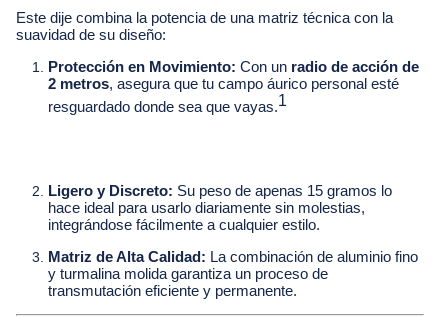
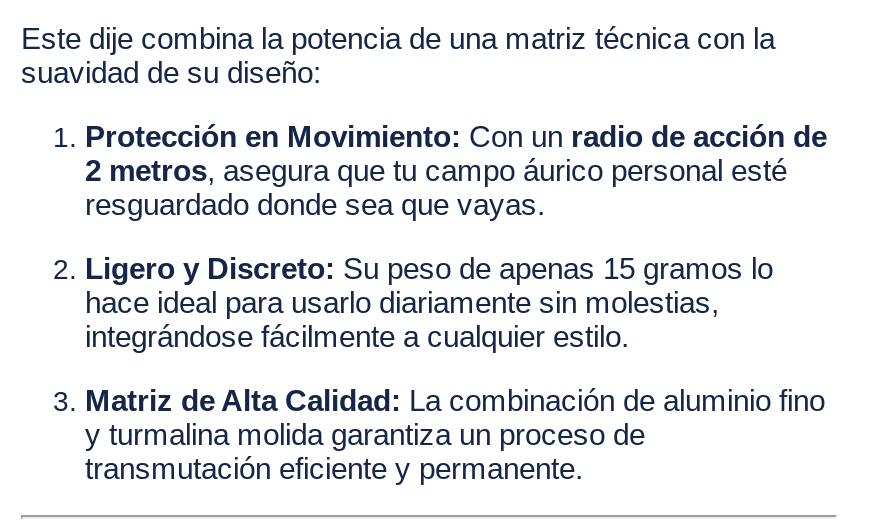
- resguardado donde sea que vayas. 1
+ resguardado donde sea que vayas.
